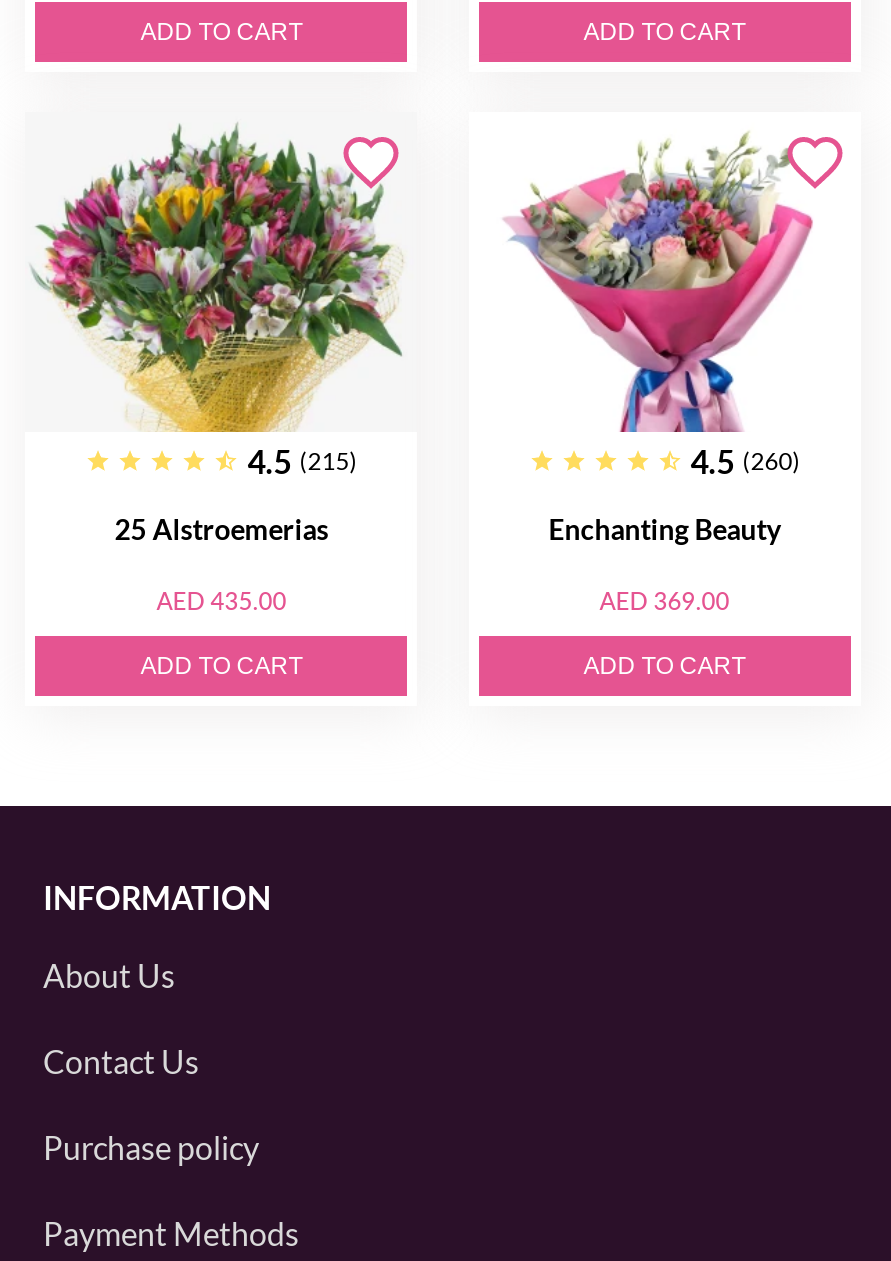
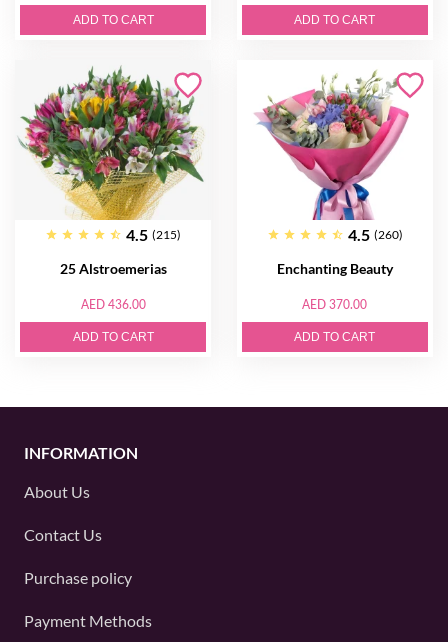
- AED 435.00
+ AED 436.00

- AED 369.00
+ AED 370.00
